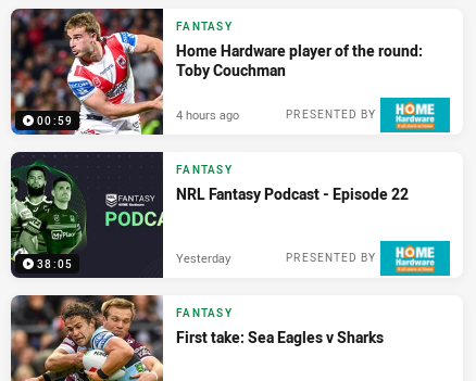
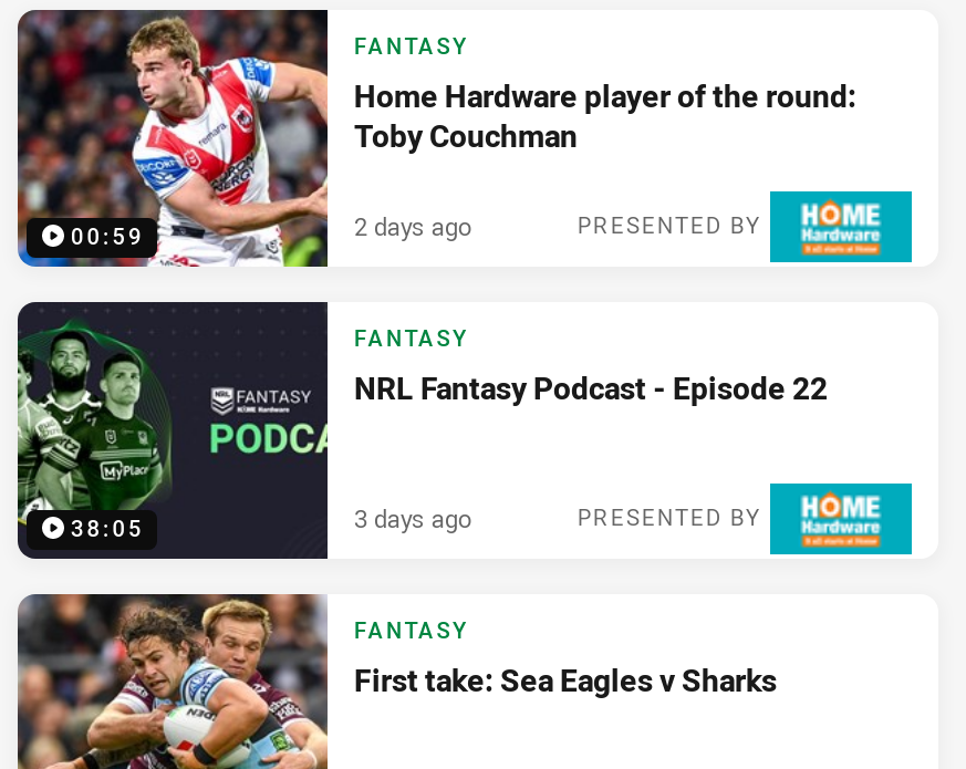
- 4 hours ago
+ 2 days ago

- Yesterday
+ 3 days ago
